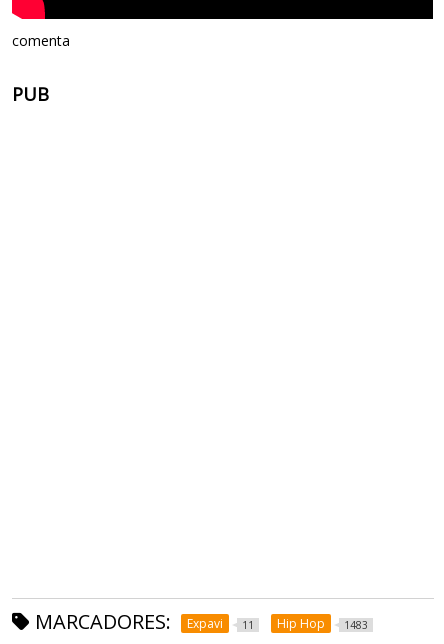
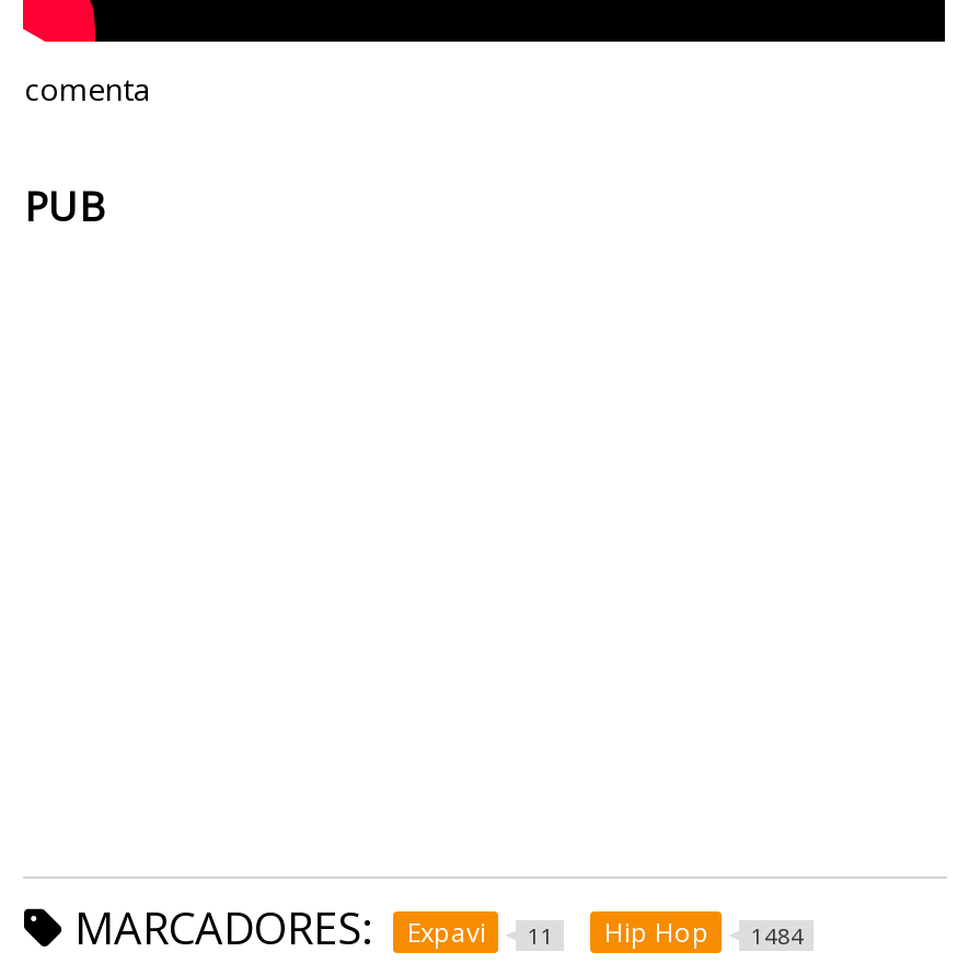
- MARCADORES: Expavi 11 Hip Hop 1483
+ MARCADORES: Expavi 11 Hip Hop 1484
